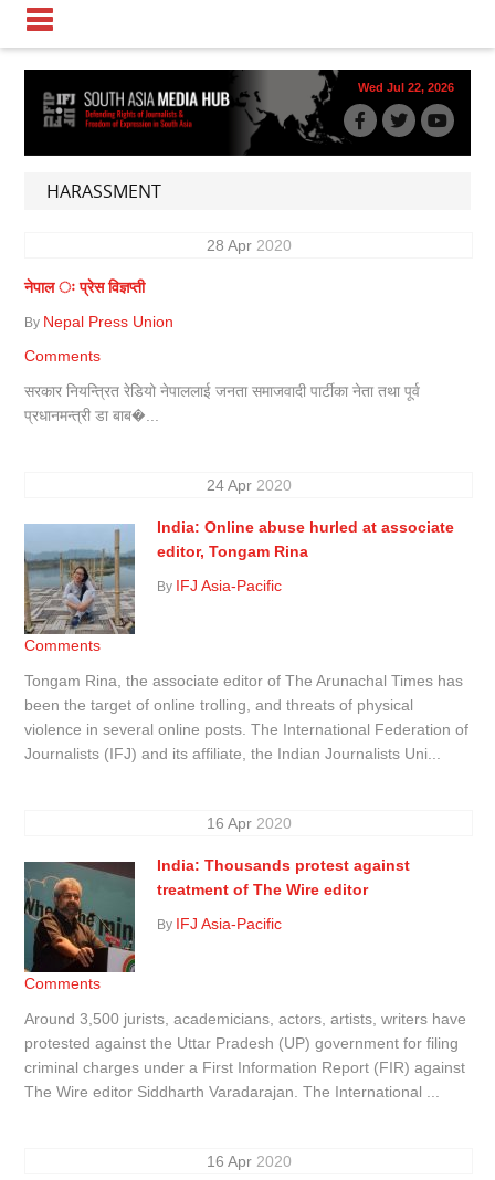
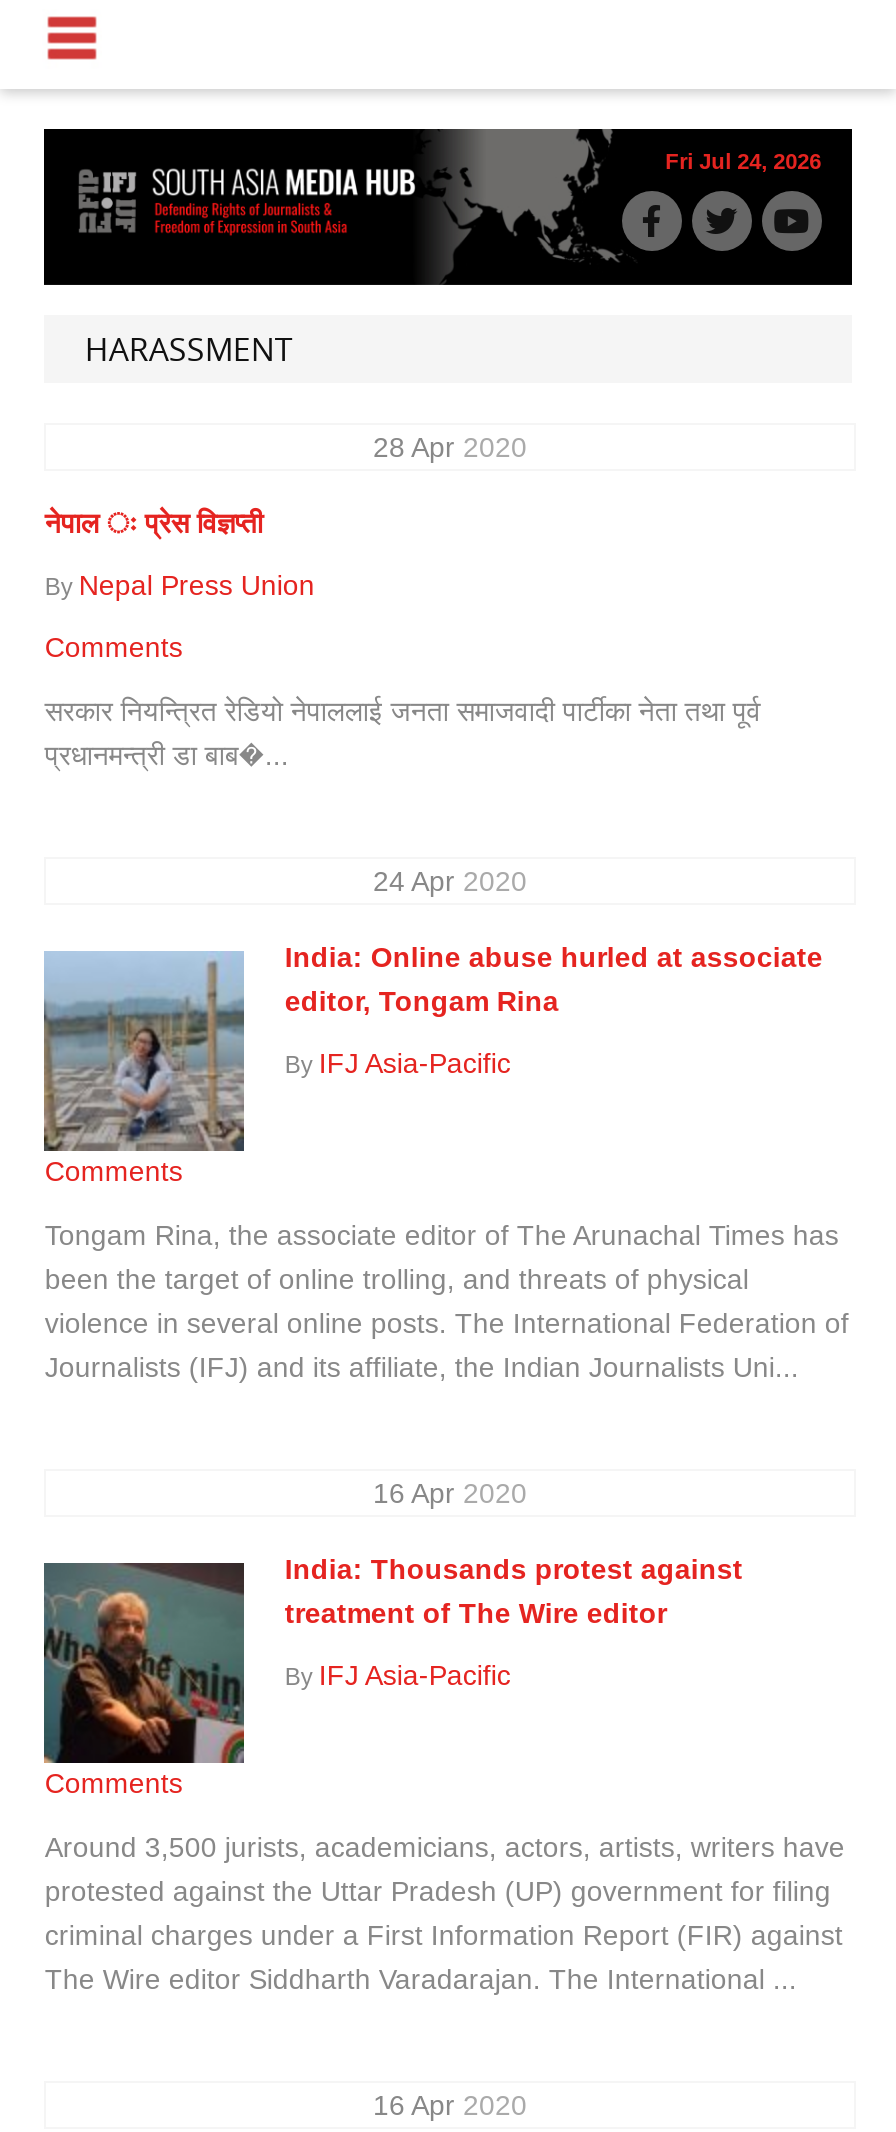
- Wed Jul 22, 2026
+ Fri Jul 24, 2026
